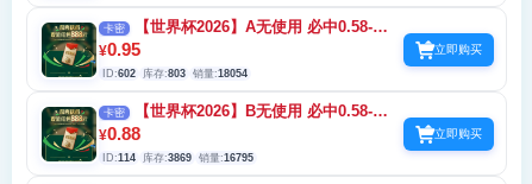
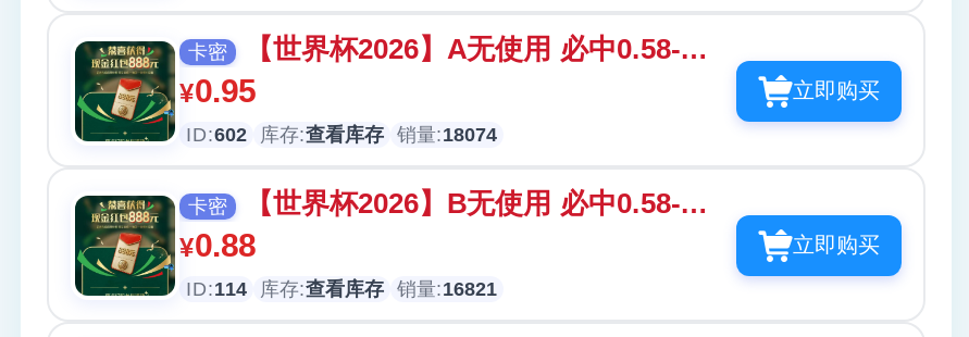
- ID: 602 库存: 803 销量: 18054
+ ID: 602 库存:查看库存 销量: 18074

- ID: 114 库存: 3869 销量: 16795
+ ID: 114 库存:查看库存 销量: 16821
